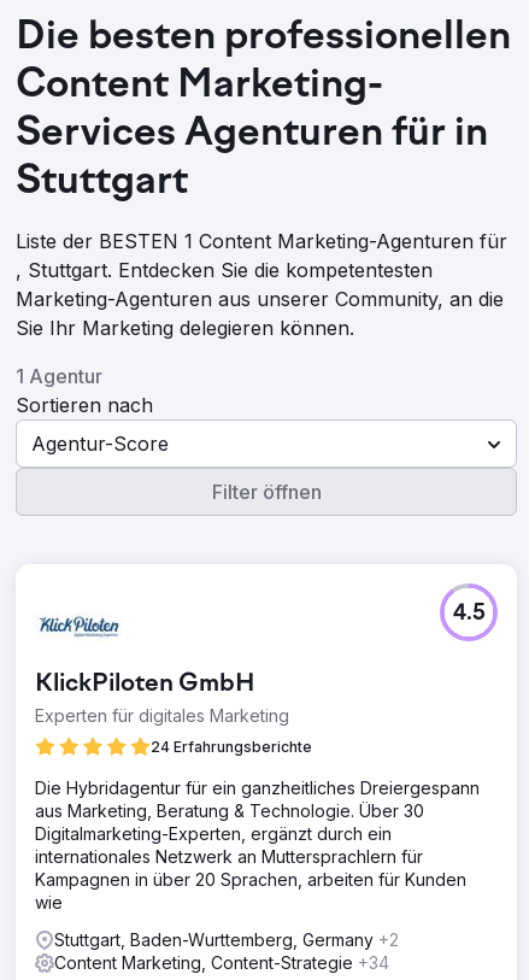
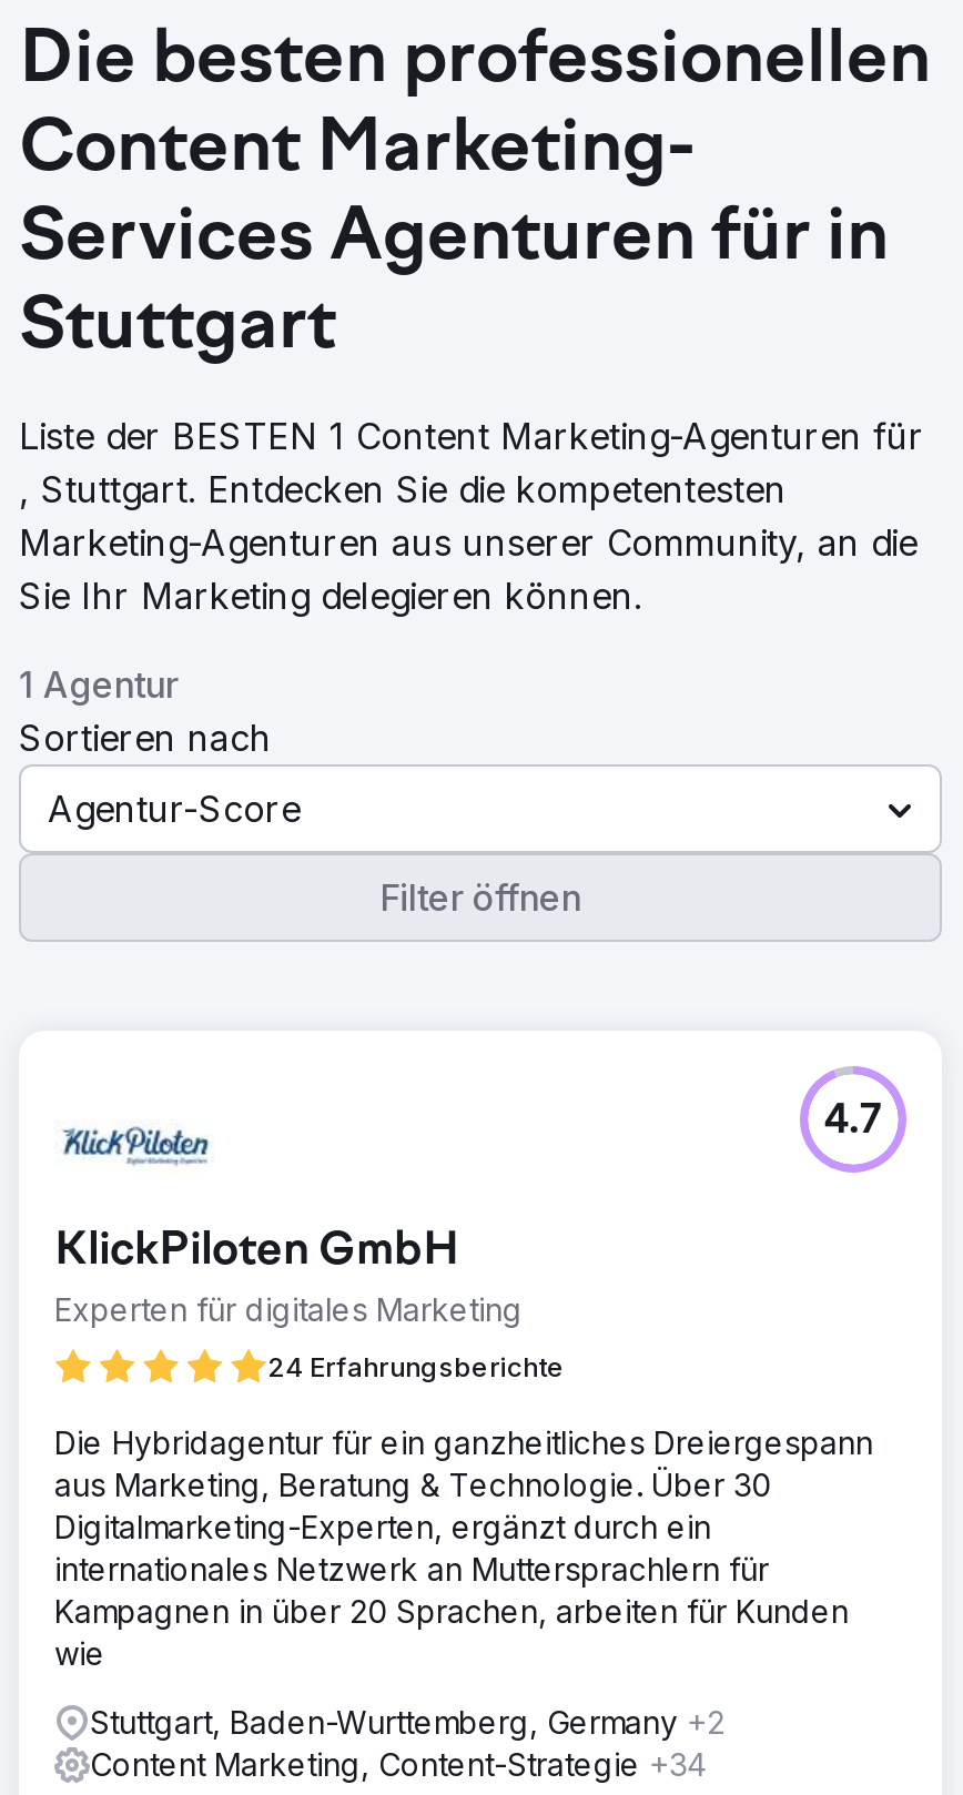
- 4.5
+ 4.7
